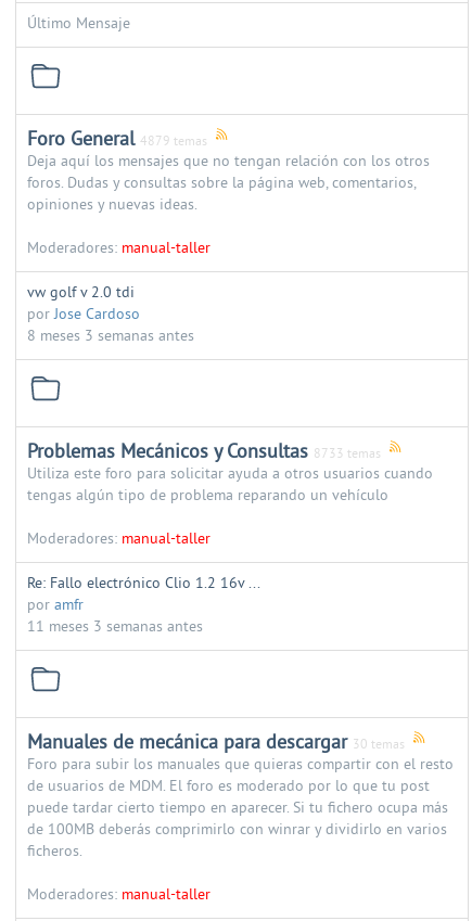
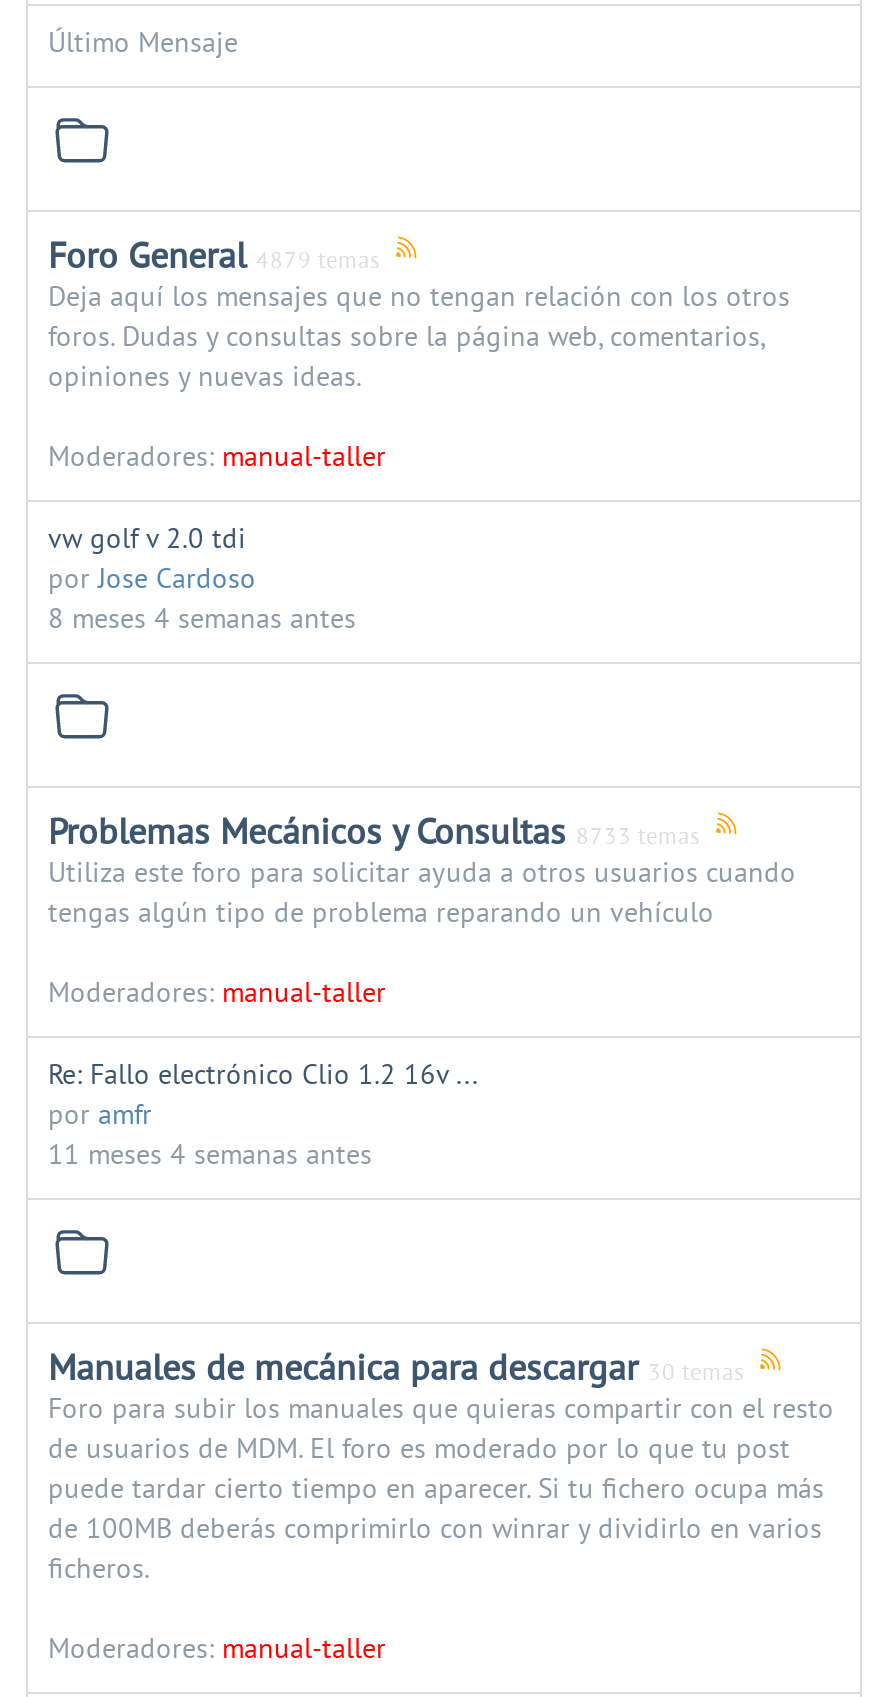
- 8 meses 3 semanas antes
+ 8 meses 4 semanas antes

- 11 meses 3 semanas antes
+ 11 meses 4 semanas antes
